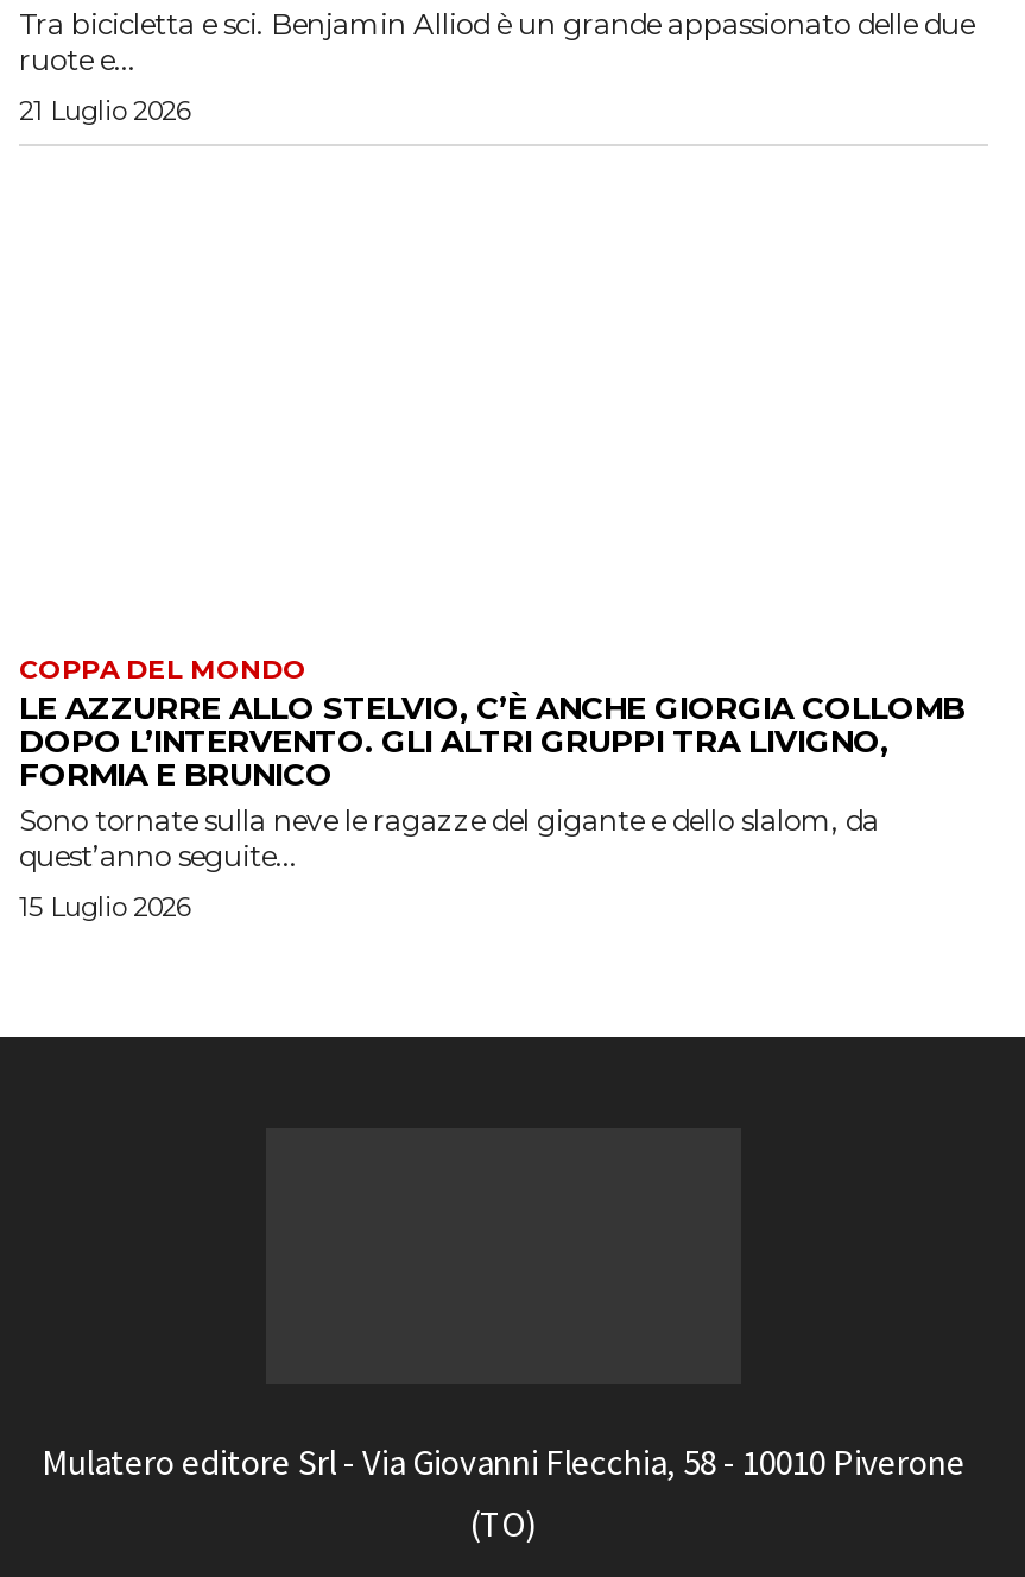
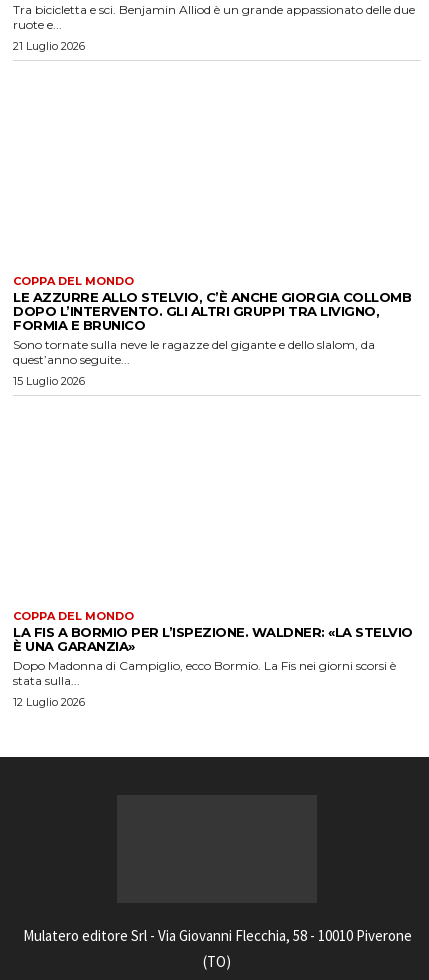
+ COPPA DEL MONDO
+ LA FIS A BORMIO PER L’ISPEZIONE. WALDNER: «LA STELVIO
+ È UNA GARANZIA»
+ Dopo Madonna di Campiglio, ecco Bormio. La Fis nei giorni scorsi è
+ stata sulla...
+ 12 Luglio 2026
